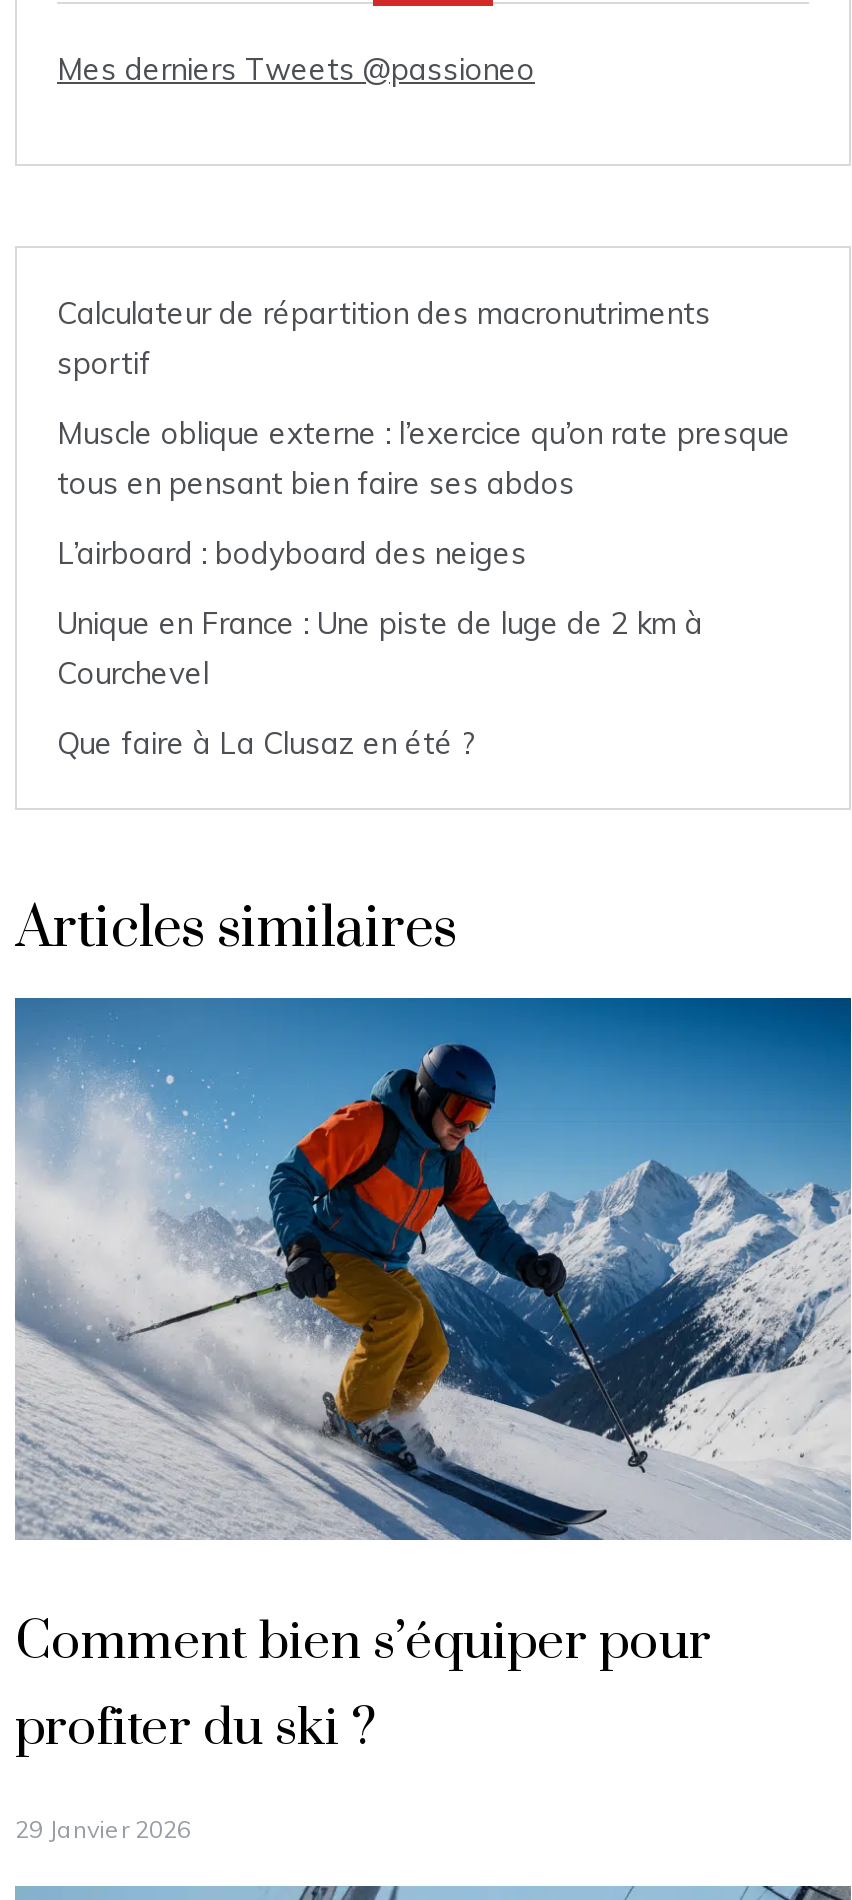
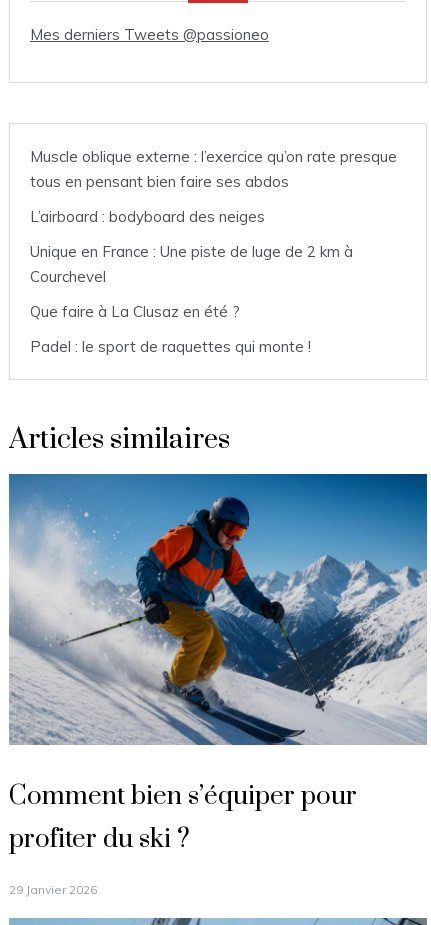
- Calculateur de répartition des macronutriments
- sportif

moved up: Muscle oblique externe : l’exercice qu’on rate presque | tous en pensant bien faire ses abdos | L’airboard : bodyboard des neiges | Unique en France : Une piste de luge de 2 km à | Courchevel | Que faire à La Clusaz en été ?

+ Padel : le sport de raquettes qui monte !
